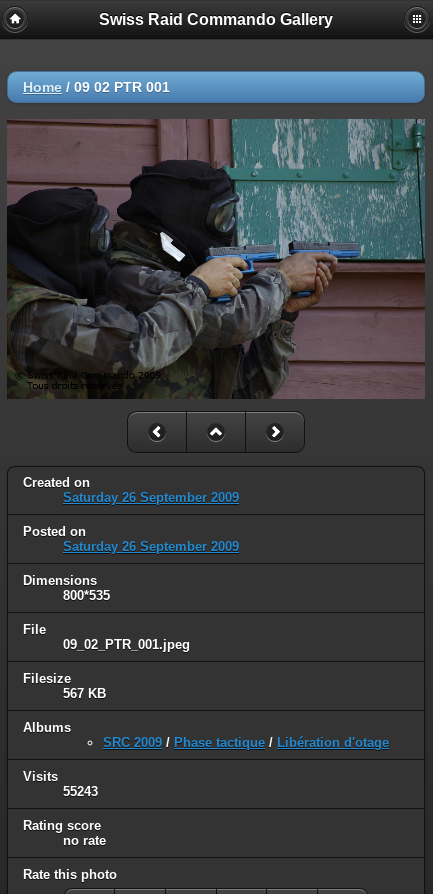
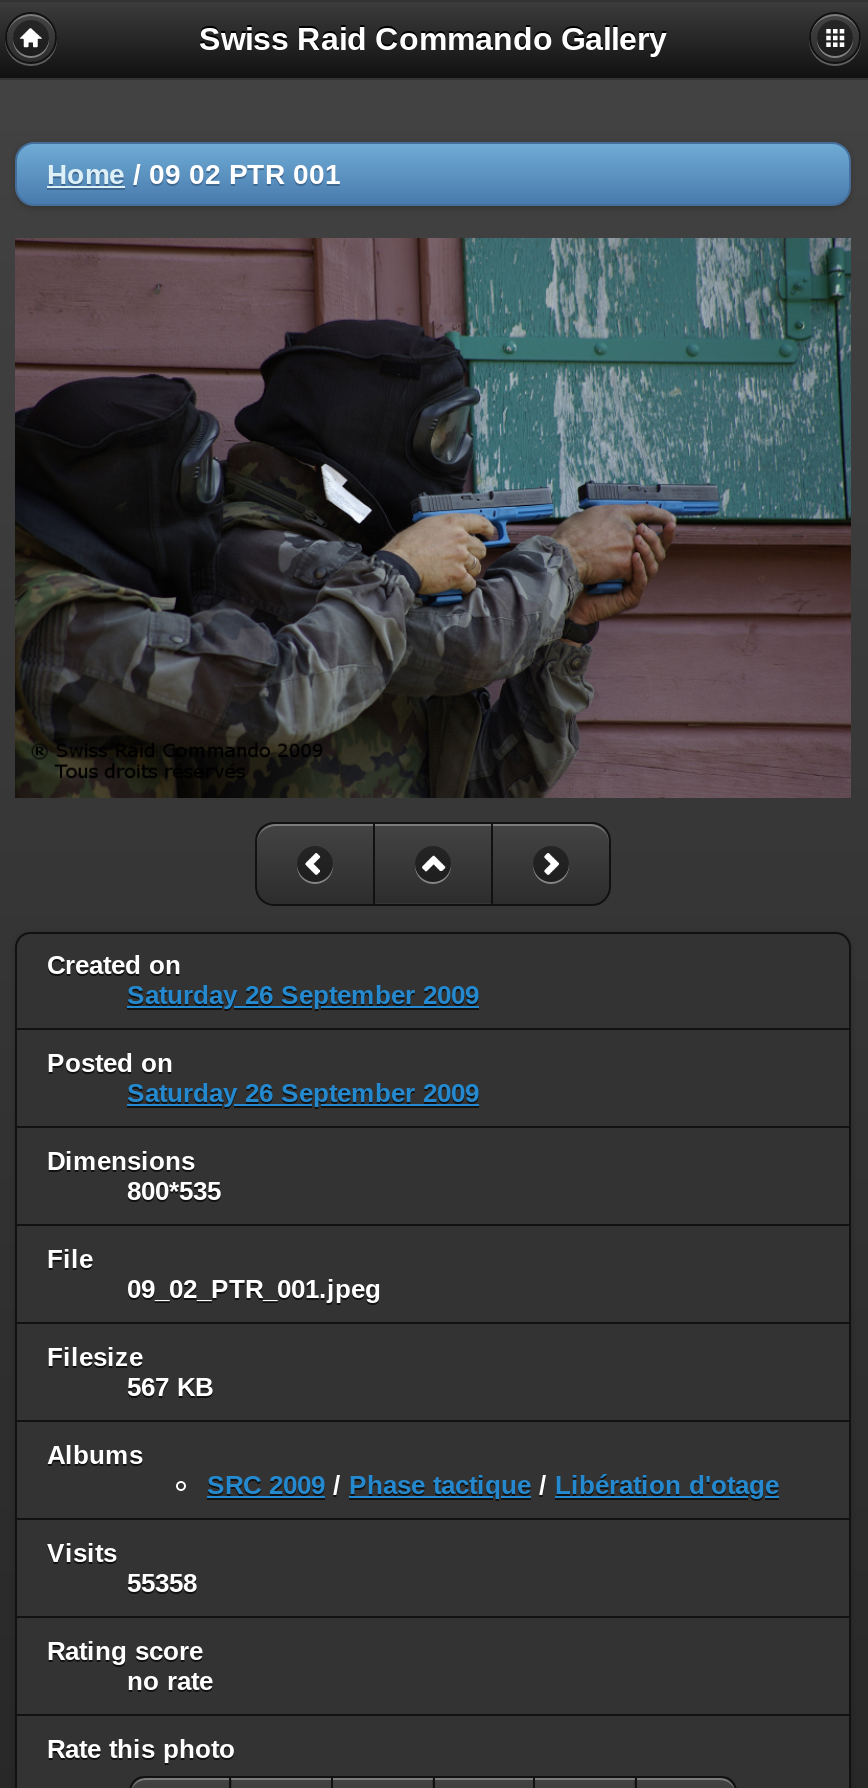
- 55243
+ 55358
